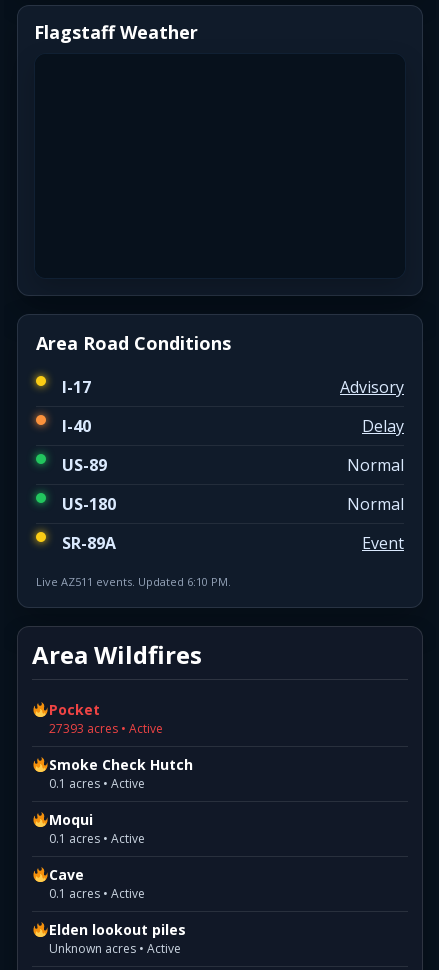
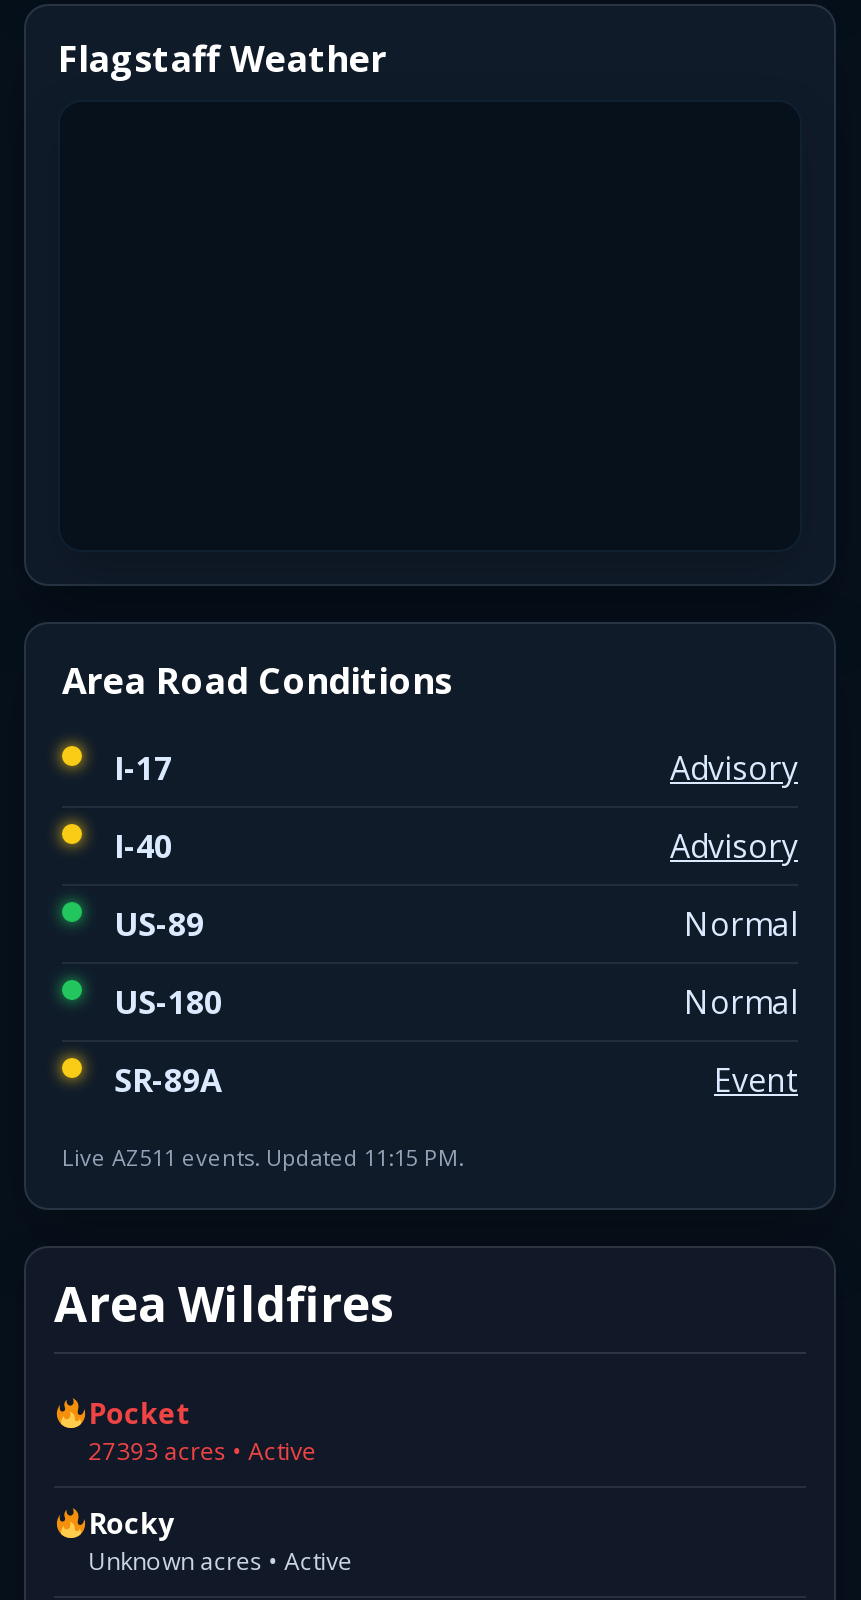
- Delay
+ Advisory

- Live AZ511 events. Updated 6:10 PM.
+ Live AZ511 events. Updated 11:15 PM.

- Smoke Check Hutch
- 0.1 acres • Active
- Moqui
- 0.1 acres • Active
- Cave
- 0.1 acres • Active
- Elden lookout piles
+ Rocky
